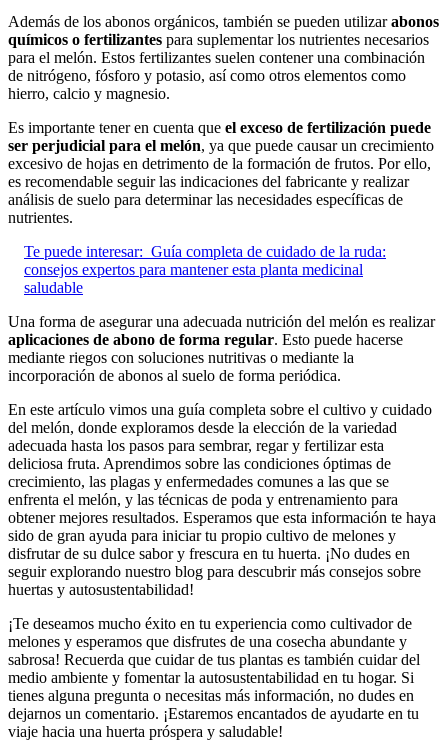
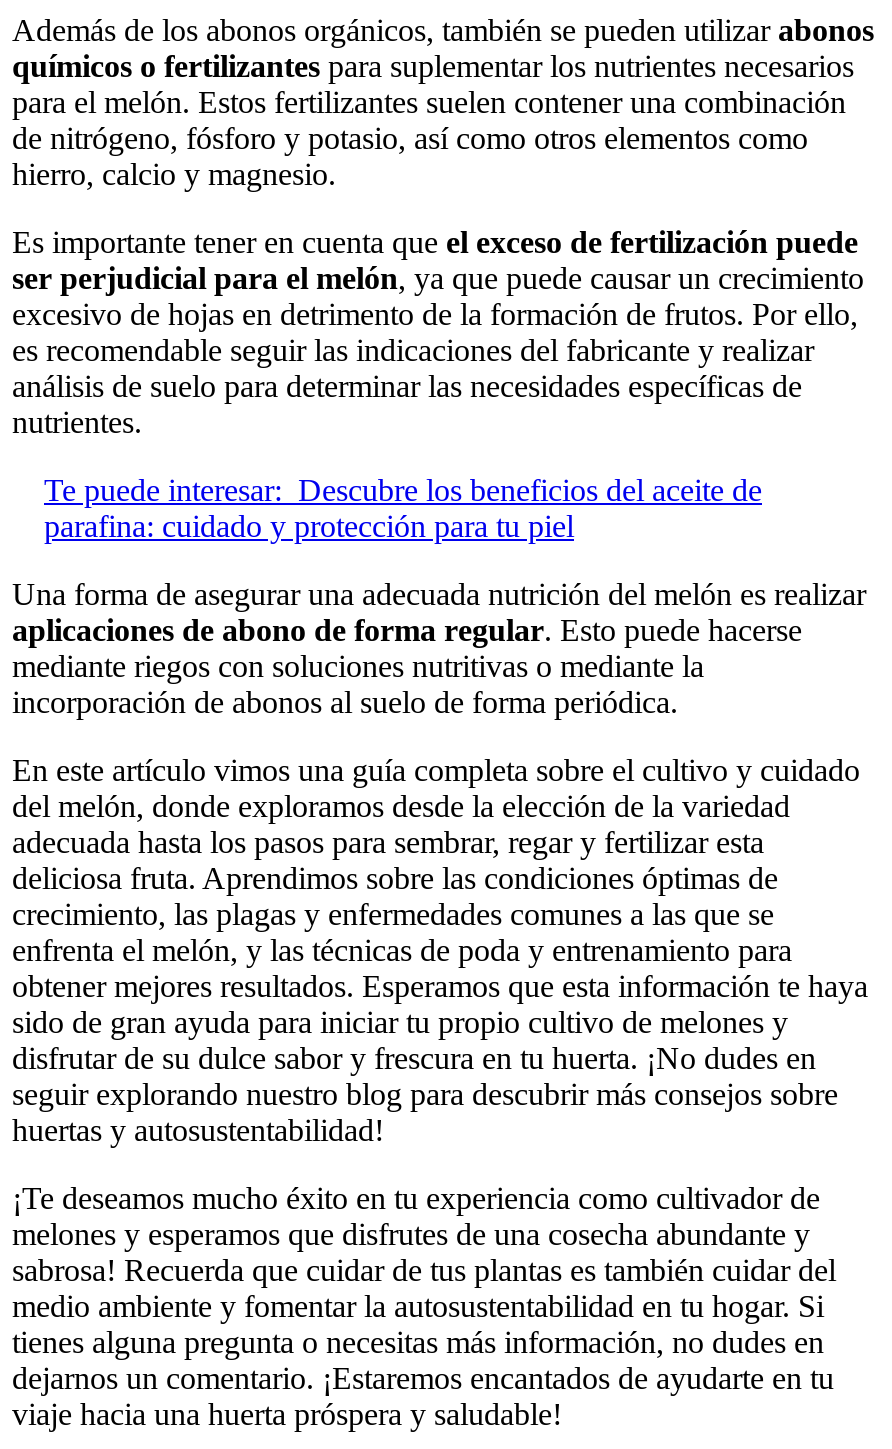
- Te puede interesar: Guía completa de cuidado de la ruda:
- consejos expertos para mantener esta planta medicinal
- saludable
+ Te puede interesar: Descubre los beneficios del aceite de
+ parafina: cuidado y protección para tu piel
